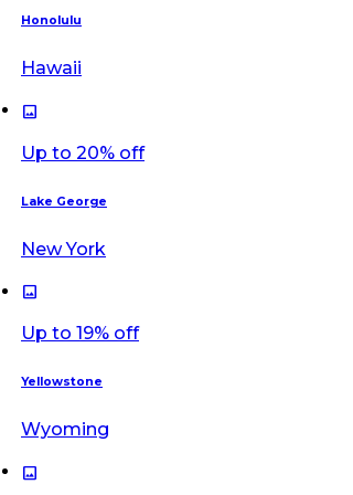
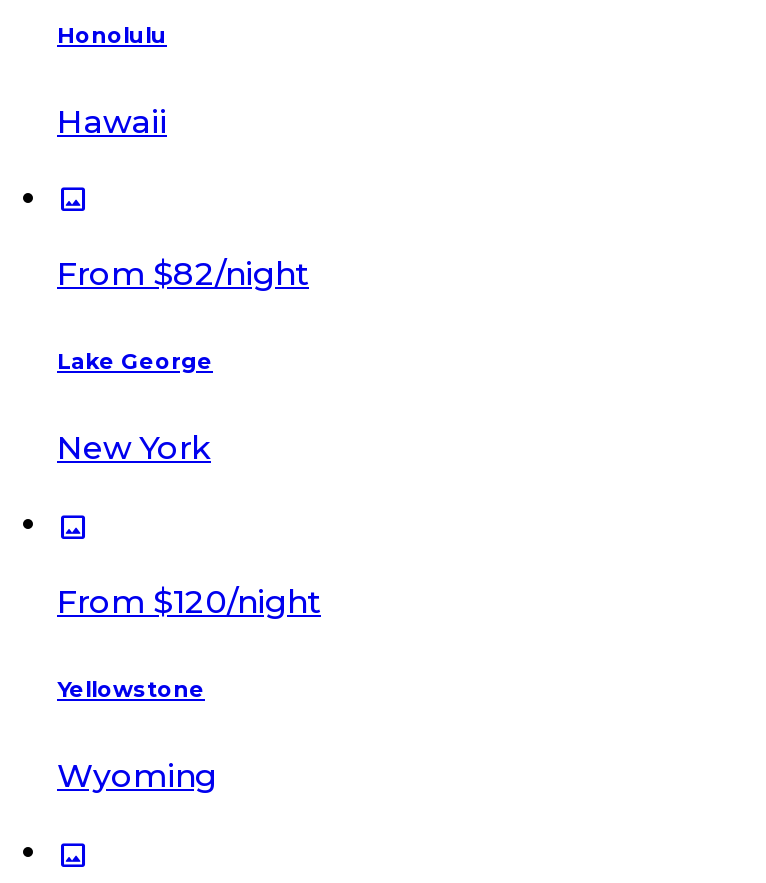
- Up to 20% off
+ From $82/night

- Up to 19% off
+ From $120/night
